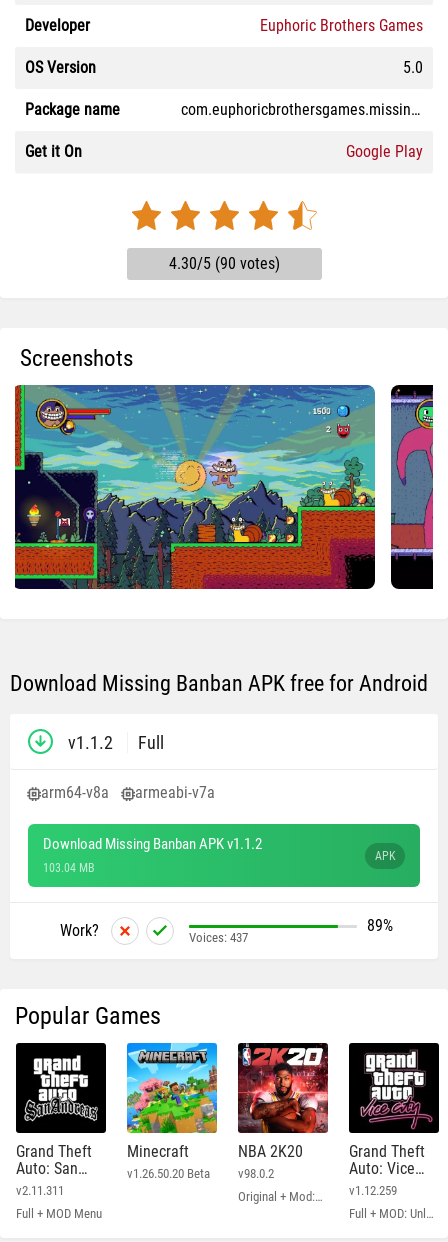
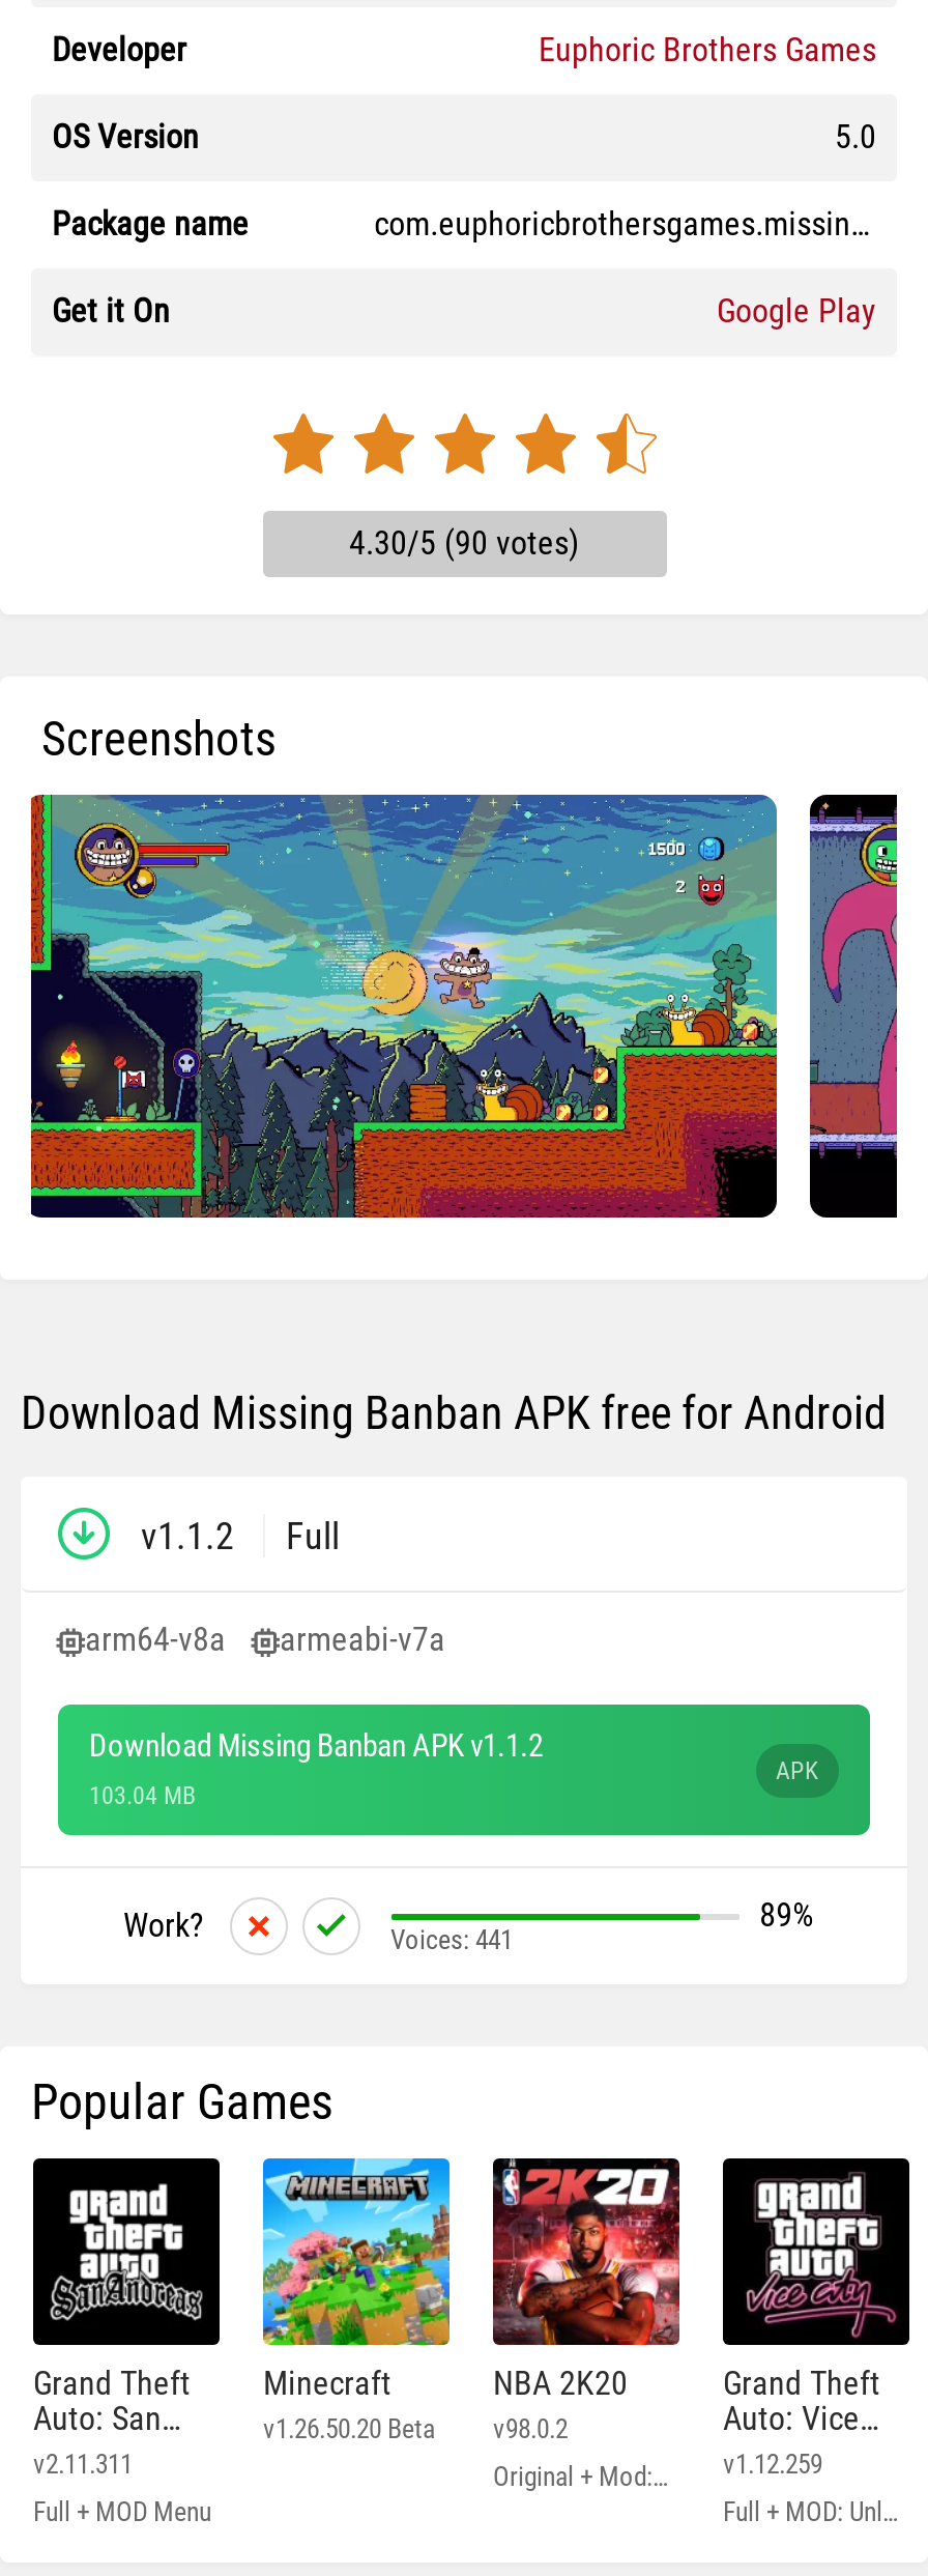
- Voices: 437
+ Voices: 441
